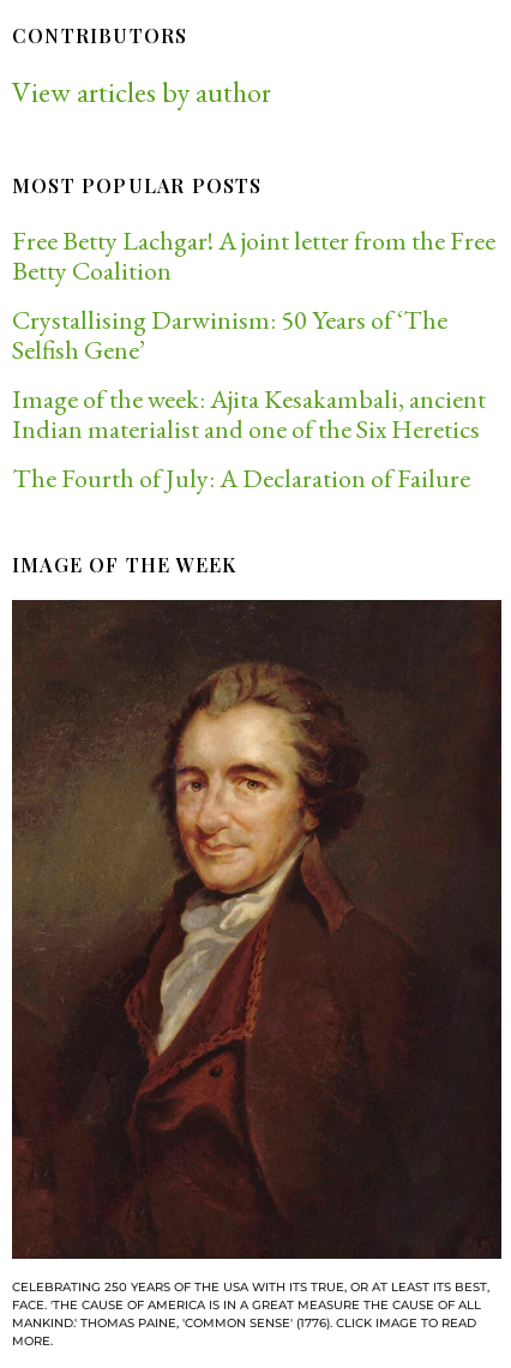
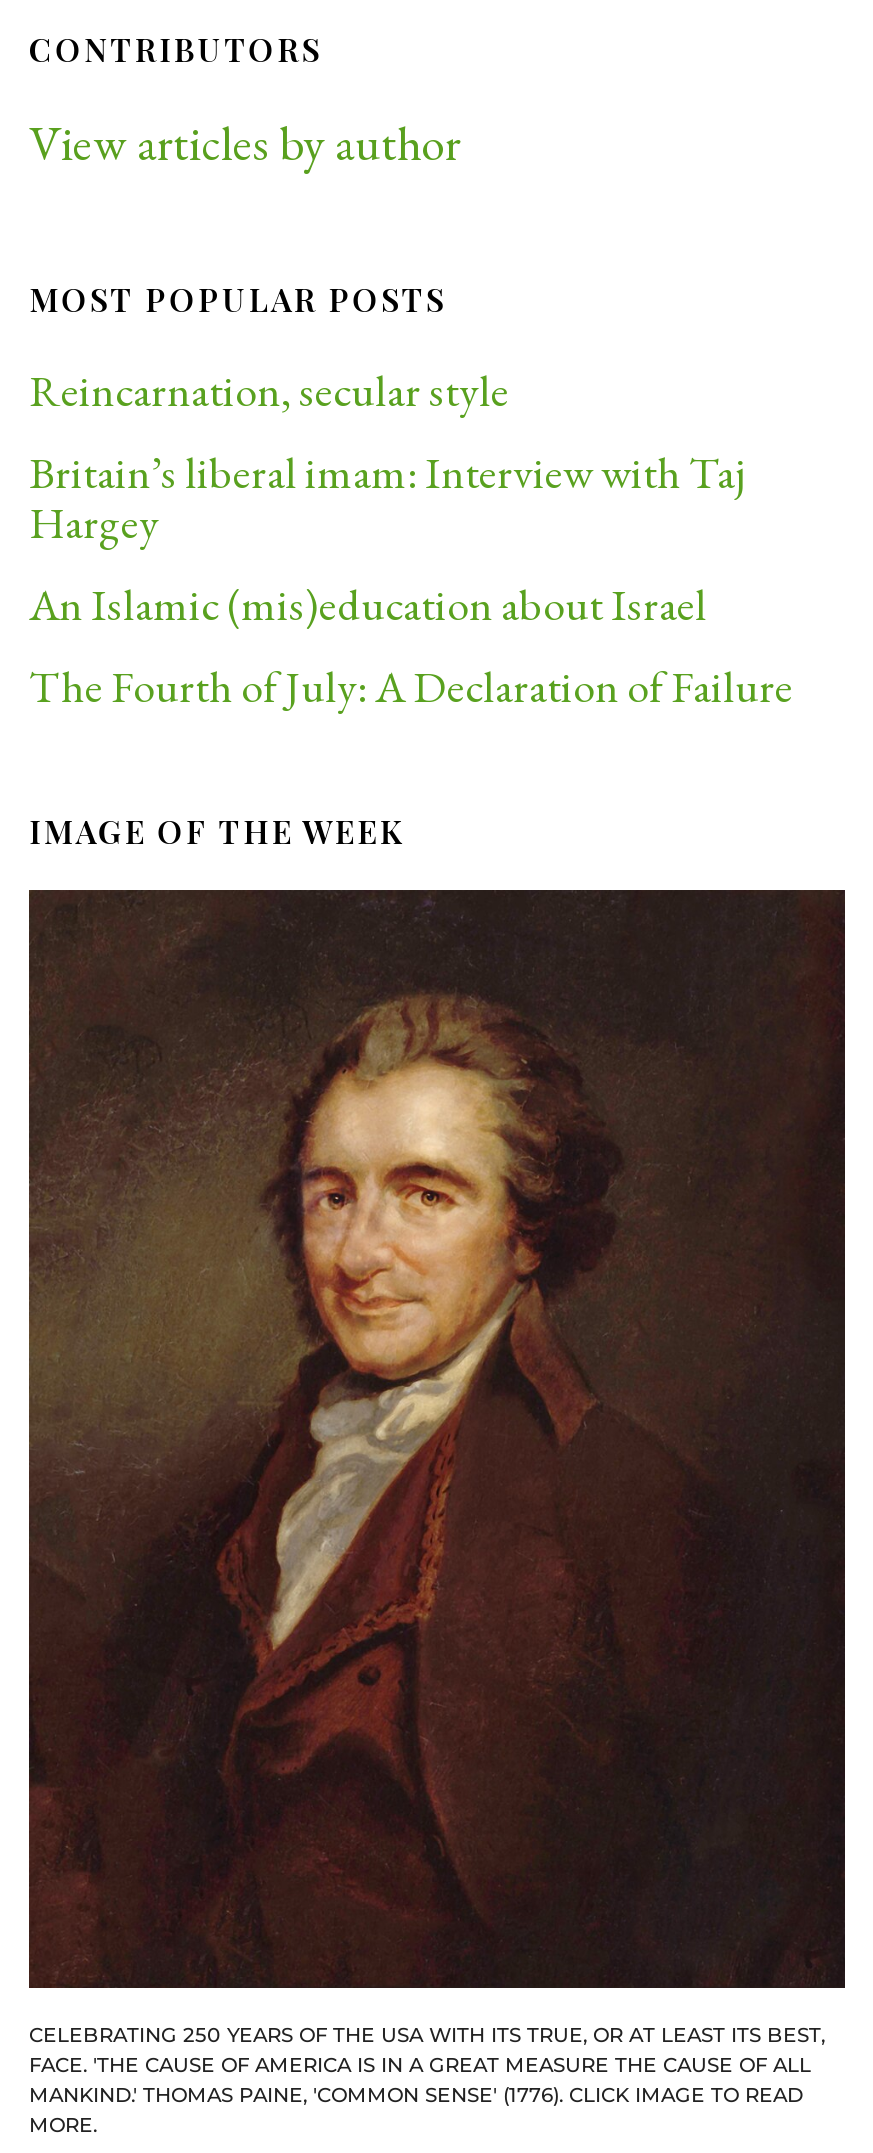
- Free Betty Lachgar! A joint letter from the Free
- Betty Coalition
- Crystallising Darwinism: 50 Years of ‘The
- Selfish Gene’
- Image of the week: Ajita Kesakambali, ancient
- Indian materialist and one of the Six Heretics
+ Reincarnation, secular style
+ Britain’s liberal imam: Interview with Taj
+ Hargey
+ An Islamic (mis)education about Israel
